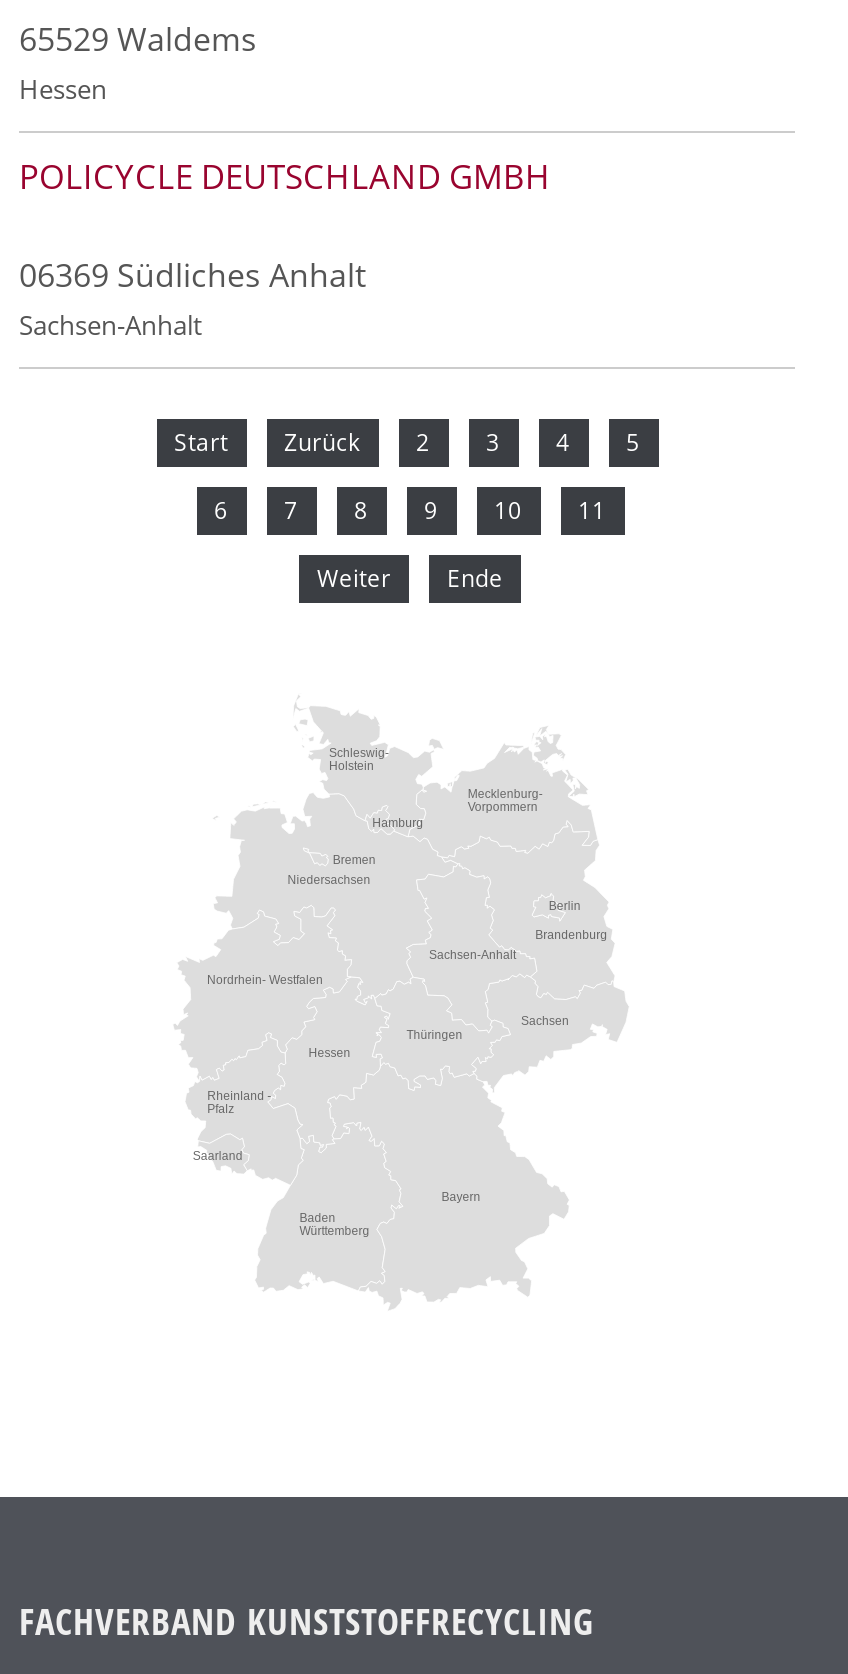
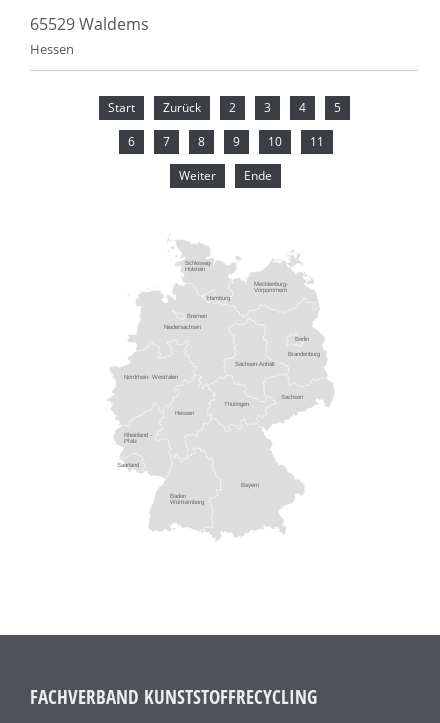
- POLICYCLE DEUTSCHLAND GMBH
- 06369 Südliches Anhalt
- Sachsen-Anhalt
